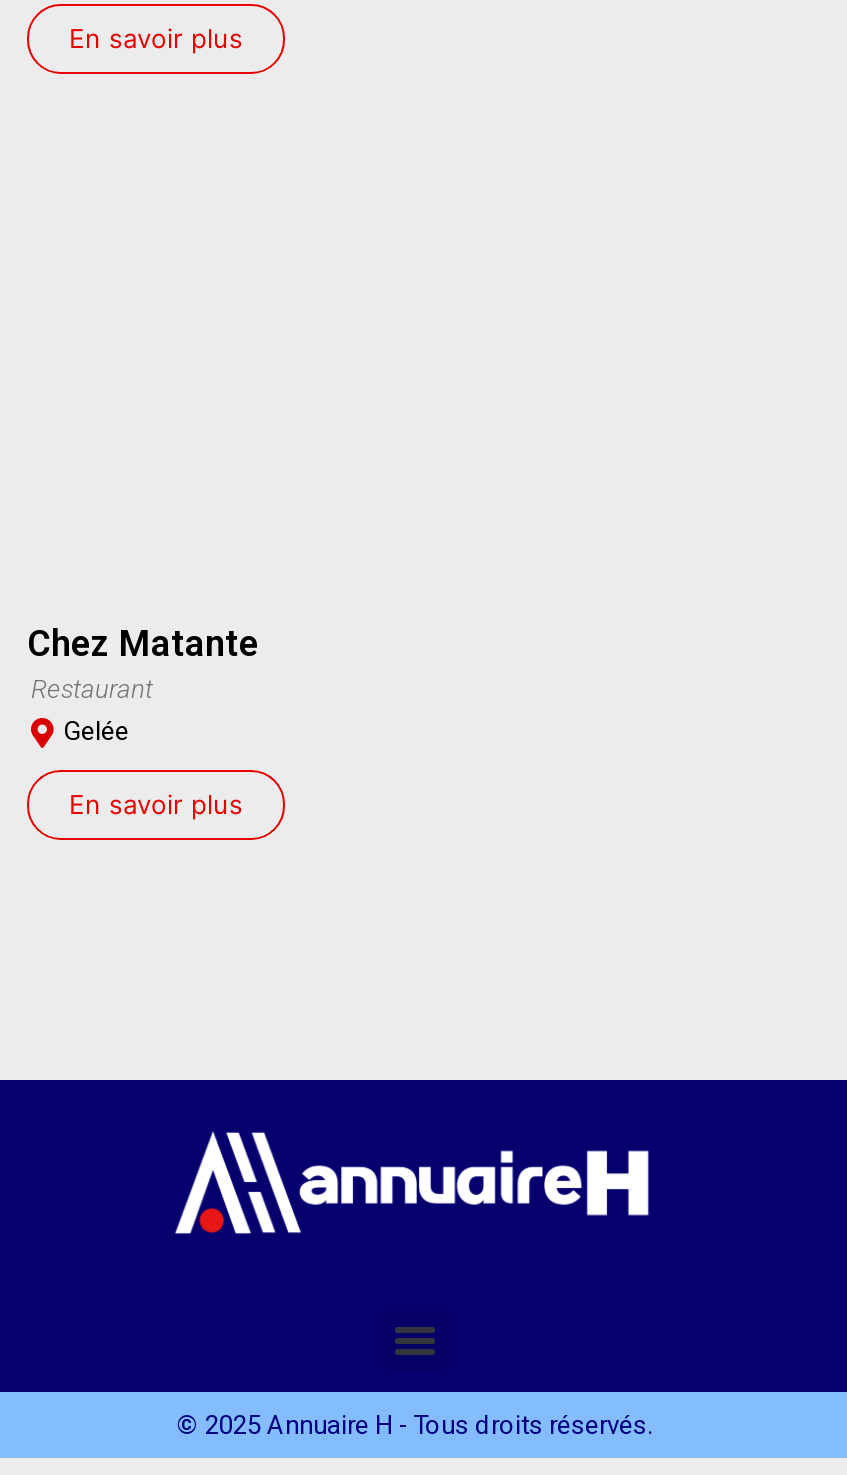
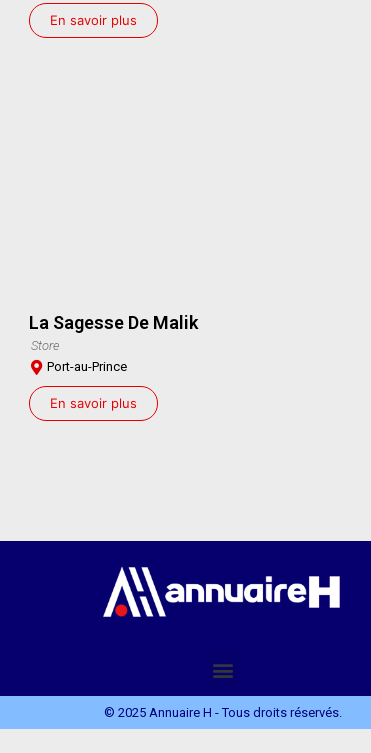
- Chez Matante
- Restaurant
- Gelée
+ La Sagesse De Malik
+ Store
+ Port-au-Prince
